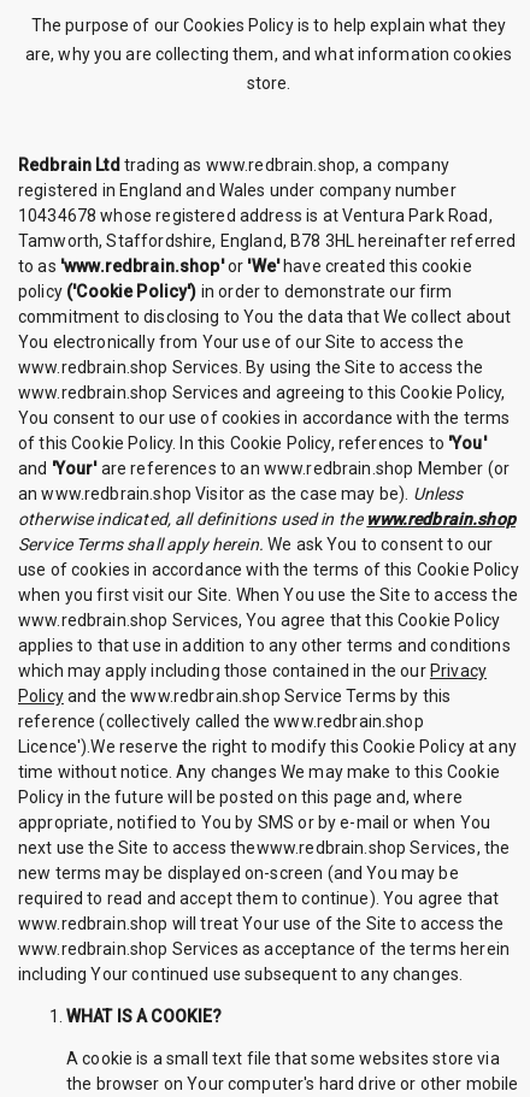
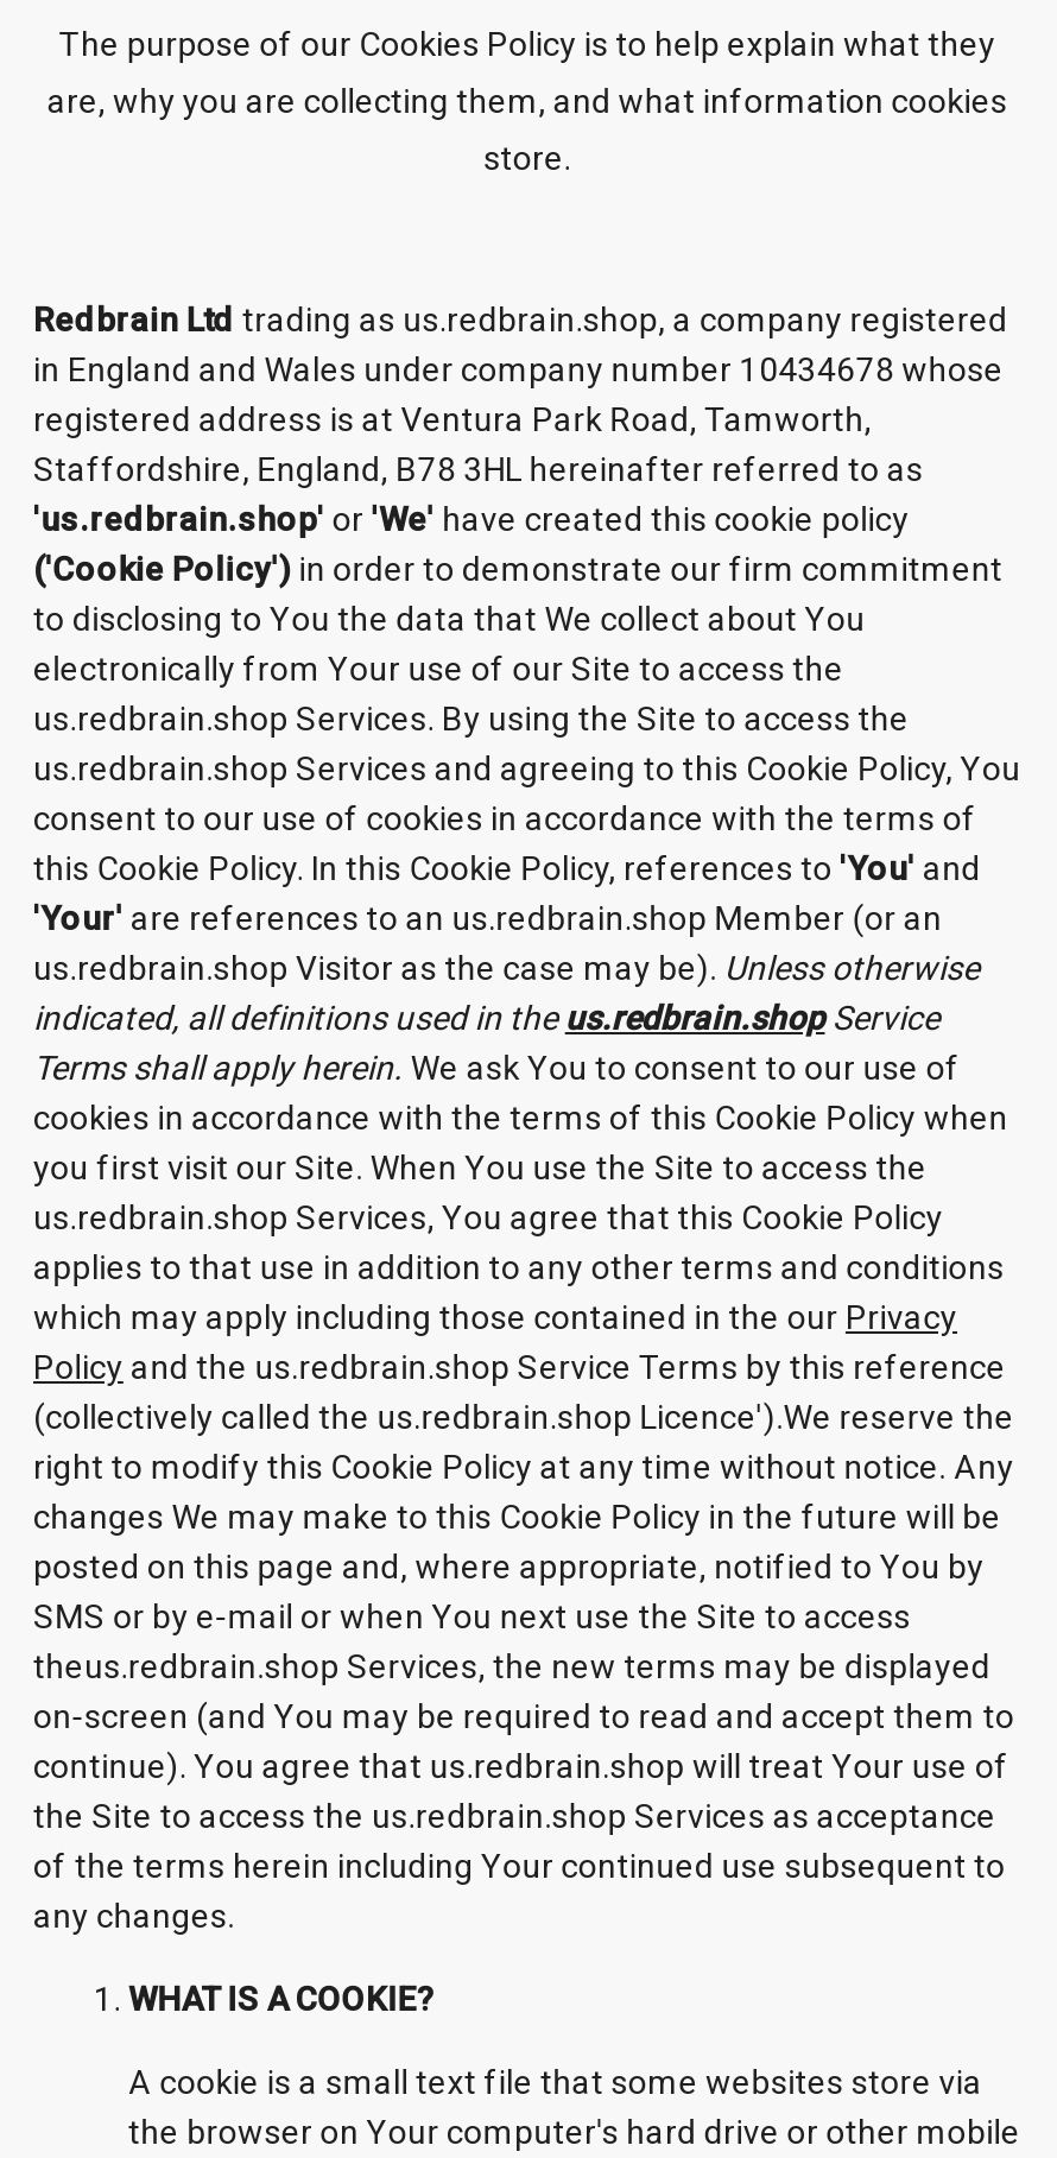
- Redbrain Ltd trading as www.redbrain.shop, a company
- registered in England and Wales under company number
- 10434678 whose registered address is at Ventura Park Road,
- Tamworth, Staffordshire, England, B78 3HL hereinafter referred
- to as 'www.redbrain.shop' or 'We' have created this cookie
- policy ('Cookie Policy') in order to demonstrate our firm
- commitment to disclosing to You the data that We collect about
- You electronically from Your use of our Site to access the
- www.redbrain.shop Services. By using the Site to access the
- www.redbrain.shop Services and agreeing to this Cookie Policy,
- You consent to our use of cookies in accordance with the terms
- of this Cookie Policy. In this Cookie Policy, references to 'You'
- and 'Your' are references to an www.redbrain.shop Member (or
- an www.redbrain.shop Visitor as the case may be). Unless
- otherwise indicated, all definitions used in the www.redbrain.shop
- Service Terms shall apply herein. We ask You to consent to our
- use of cookies in accordance with the terms of this Cookie Policy
- when you first visit our Site. When You use the Site to access the
- www.redbrain.shop Services, You agree that this Cookie Policy
+ Redbrain Ltd trading as us.redbrain.shop, a company registered
+ in England and Wales under company number 10434678 whose
+ registered address is at Ventura Park Road, Tamworth,
+ Staffordshire, England, B78 3HL hereinafter referred to as
+ 'us.redbrain.shop' or 'We' have created this cookie policy
+ ('Cookie Policy') in order to demonstrate our firm commitment
+ to disclosing to You the data that We collect about You
+ electronically from Your use of our Site to access the
+ us.redbrain.shop Services. By using the Site to access the
+ us.redbrain.shop Services and agreeing to this Cookie Policy, You
+ consent to our use of cookies in accordance with the terms of
+ this Cookie Policy. In this Cookie Policy, references to 'You' and
+ 'Your' are references to an us.redbrain.shop Member (or an
+ us.redbrain.shop Visitor as the case may be). Unless otherwise
+ indicated, all definitions used in the us.redbrain.shop Service
+ Terms shall apply herein. We ask You to consent to our use of
+ cookies in accordance with the terms of this Cookie Policy when
+ you first visit our Site. When You use the Site to access the
+ us.redbrain.shop Services, You agree that this Cookie Policy

- Policy and the www.redbrain.shop Service Terms by this
- reference (collectively called the www.redbrain.shop
- Licence').We reserve the right to modify this Cookie Policy at any
- time without notice. Any changes We may make to this Cookie
- Policy in the future will be posted on this page and, where
- appropriate, notified to You by SMS or by e-mail or when You
- next use the Site to access thewww.redbrain.shop Services, the
- new terms may be displayed on-screen (and You may be
- required to read and accept them to continue). You agree that
- www.redbrain.shop will treat Your use of the Site to access the
- www.redbrain.shop Services as acceptance of the terms herein
- including Your continued use subsequent to any changes.
+ Policy and the us.redbrain.shop Service Terms by this reference
+ (collectively called the us.redbrain.shop Licence').We reserve the
+ right to modify this Cookie Policy at any time without notice. Any
+ changes We may make to this Cookie Policy in the future will be
+ posted on this page and, where appropriate, notified to You by
+ SMS or by e-mail or when You next use the Site to access
+ theus.redbrain.shop Services, the new terms may be displayed
+ on-screen (and You may be required to read and accept them to
+ continue). You agree that us.redbrain.shop will treat Your use of
+ the Site to access the us.redbrain.shop Services as acceptance
+ of the terms herein including Your continued use subsequent to
+ any changes.
